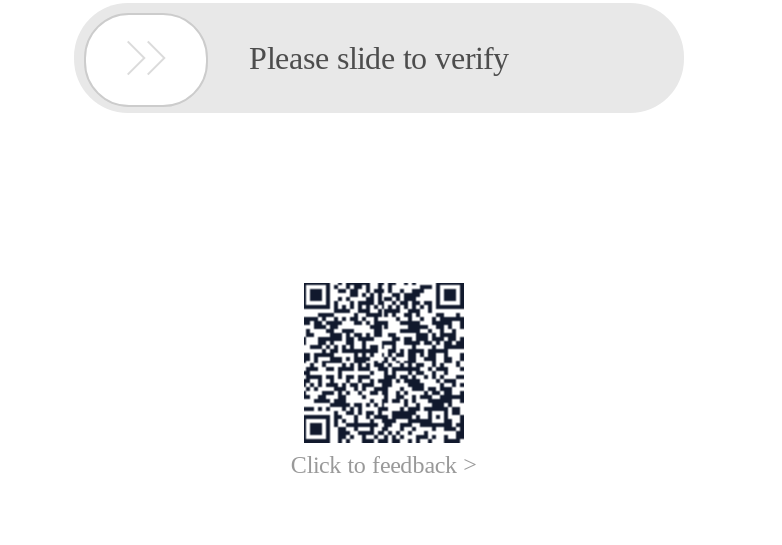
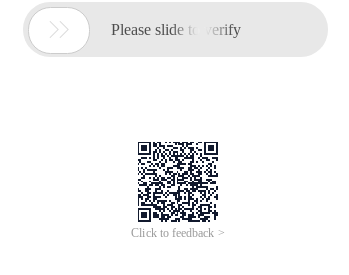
- [image]
+ [image]
